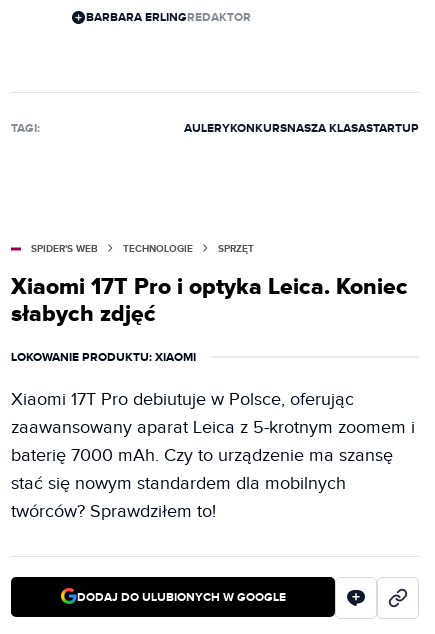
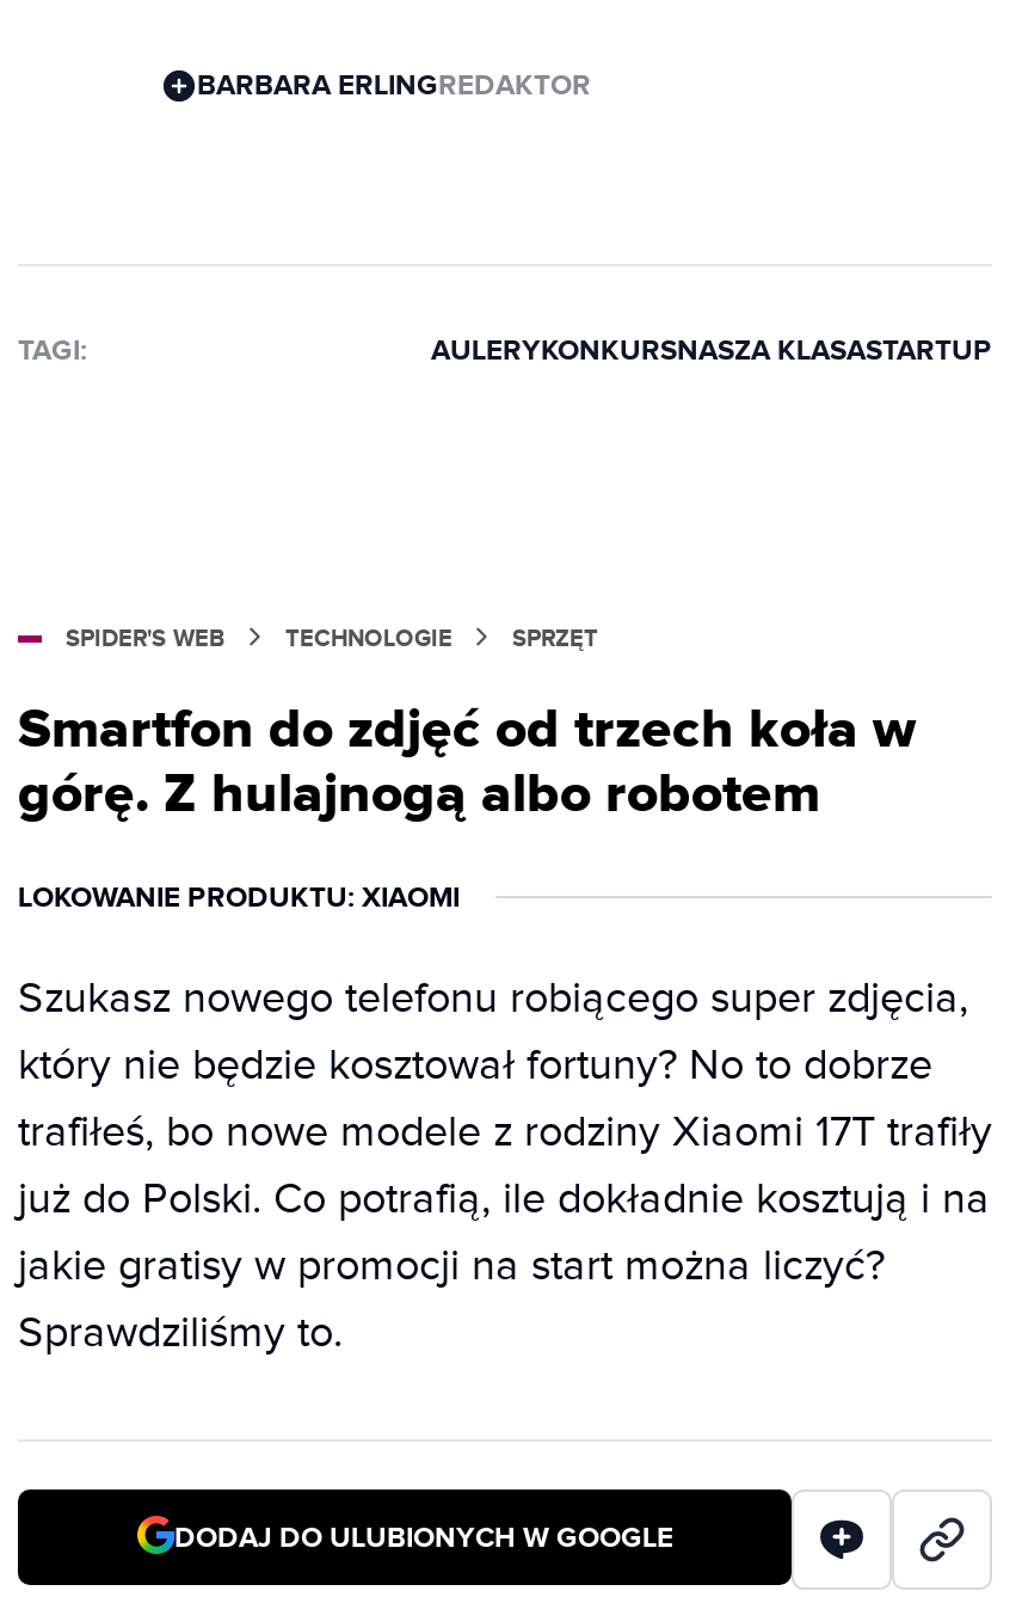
- Xiaomi 17T Pro i optyka Leica. Koniec
- słabych zdjęć
+ Smartfon do zdjęć od trzech koła w
+ górę. Z hulajnogą albo robotem

- Xiaomi 17T Pro debiutuje w Polsce, oferując
- zaawansowany aparat Leica z 5-krotnym zoomem i
- baterię 7000 mAh. Czy to urządzenie ma szansę
- stać się nowym standardem dla mobilnych
- twórców? Sprawdziłem to!
+ Szukasz nowego telefonu robiącego super zdjęcia,
+ który nie będzie kosztował fortuny? No to dobrze
+ trafiłeś, bo nowe modele z rodziny Xiaomi 17T trafiły
+ już do Polski. Co potrafią, ile dokładnie kosztują i na
+ jakie gratisy w promocji na start można liczyć?
+ Sprawdziliśmy to.
